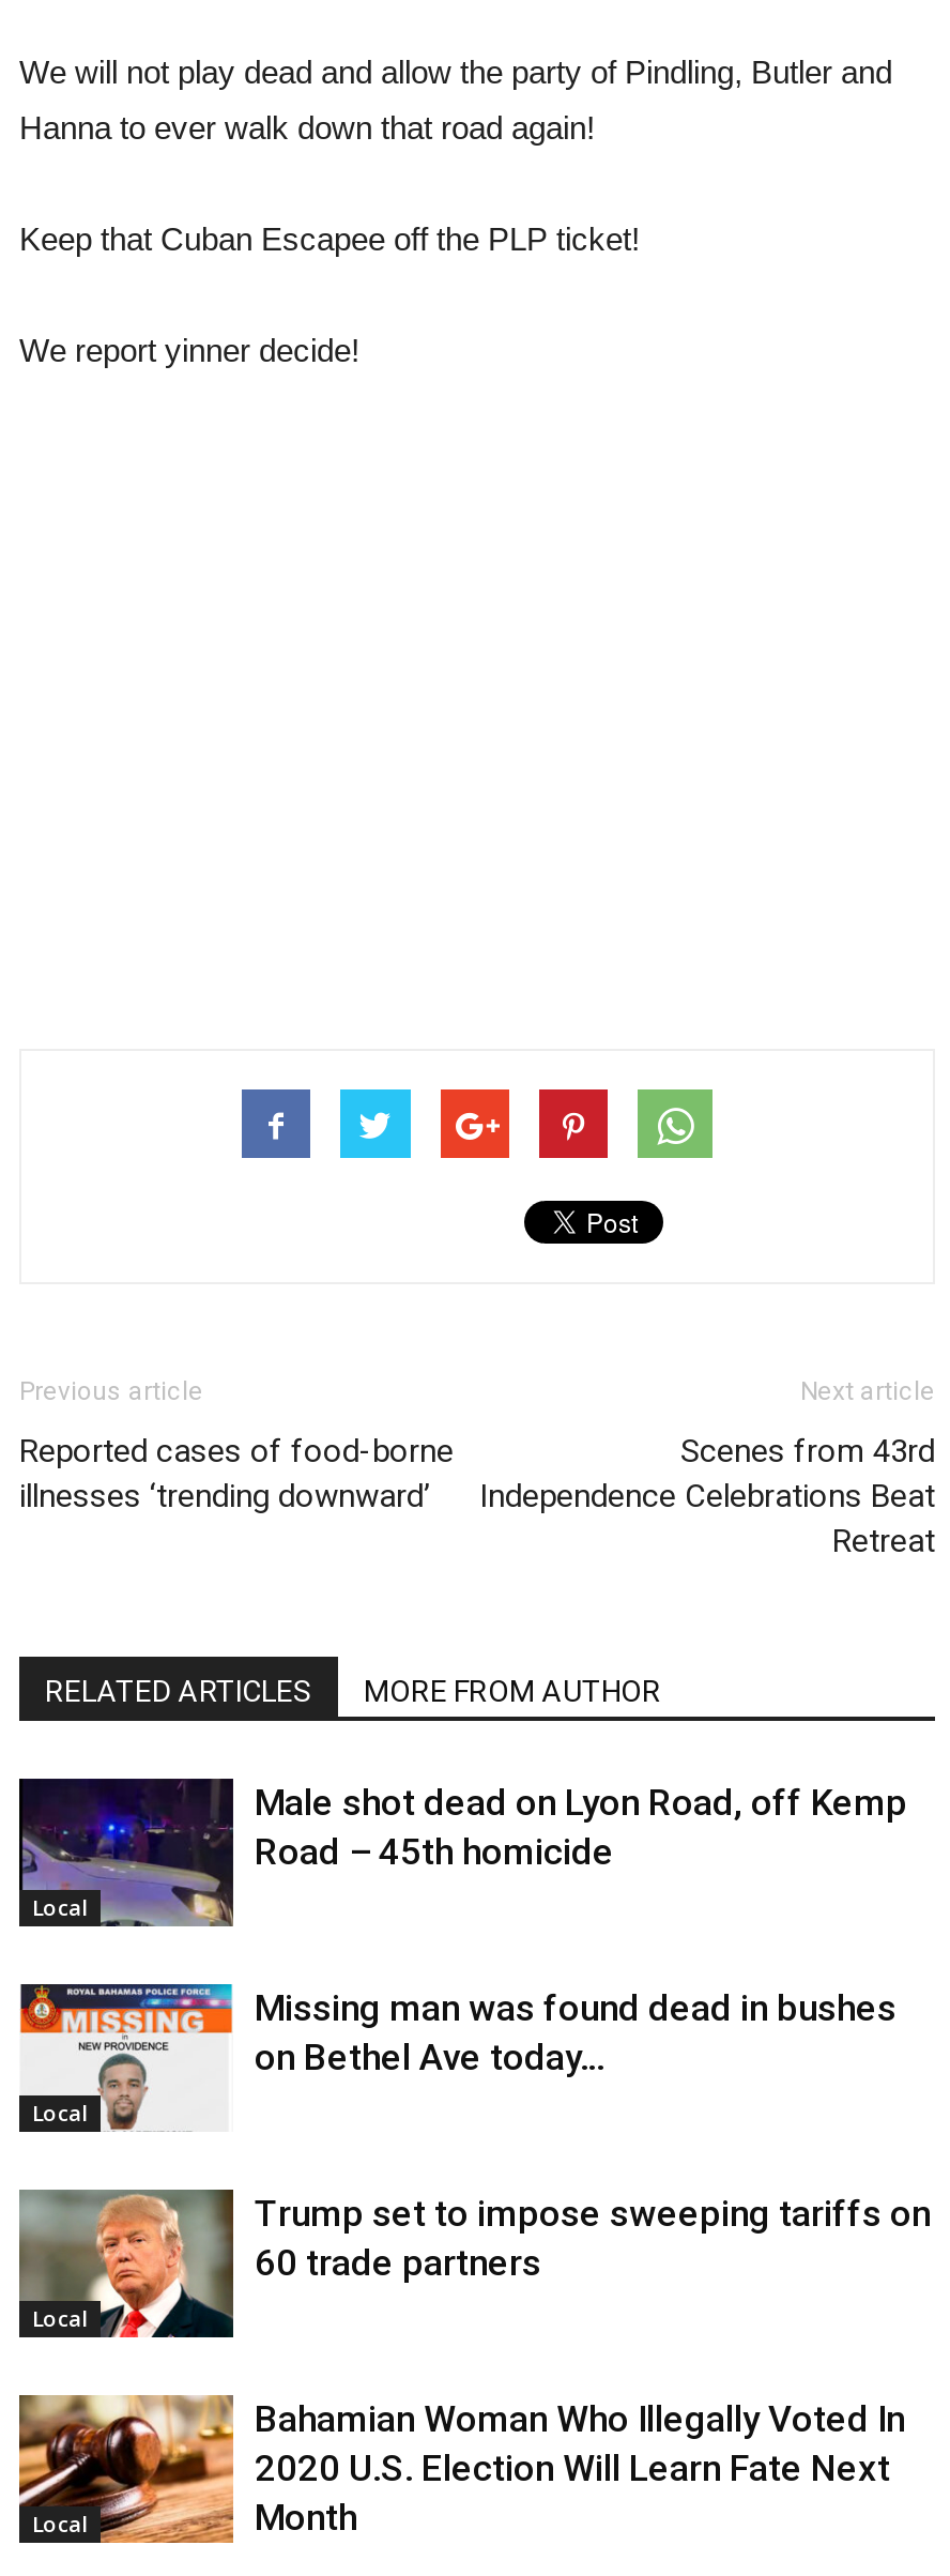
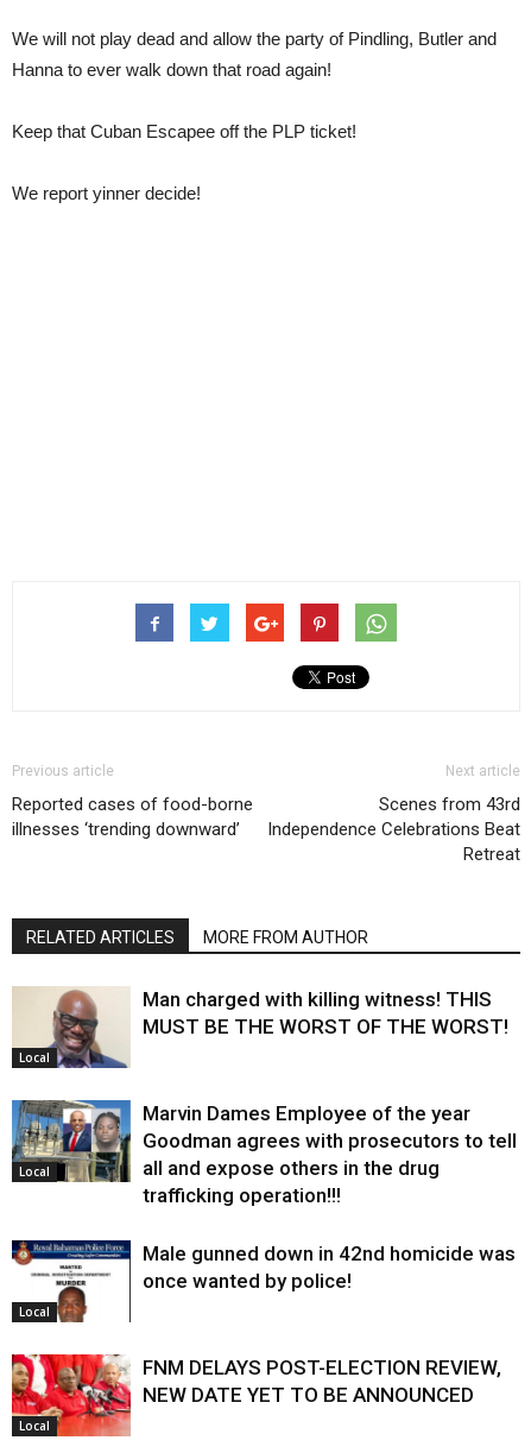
- [image]
- Male shot dead on Lyon Road, off Kemp
- Road – 45th homicide
+ [image]
+ Man charged with killing witness! THIS
+ MUST BE THE WORST OF THE WORST!

- [image]
- Missing man was found dead in bushes
- on Bethel Ave today…
+ [image]
+ Marvin Dames Employee of the year
+ Goodman agrees with prosecutors to tell
+ all and expose others in the drug
+ trafficking operation!!!

- [image]
- Trump set to impose sweeping tariffs on
- 60 trade partners
+ [image]
+ Male gunned down in 42nd homicide was
+ once wanted by police!

- [image]
- Bahamian Woman Who Illegally Voted In
- 2020 U.S. Election Will Learn Fate Next
- Month
+ [image]
+ FNM DELAYS POST-ELECTION REVIEW,
+ NEW DATE YET TO BE ANNOUNCED
